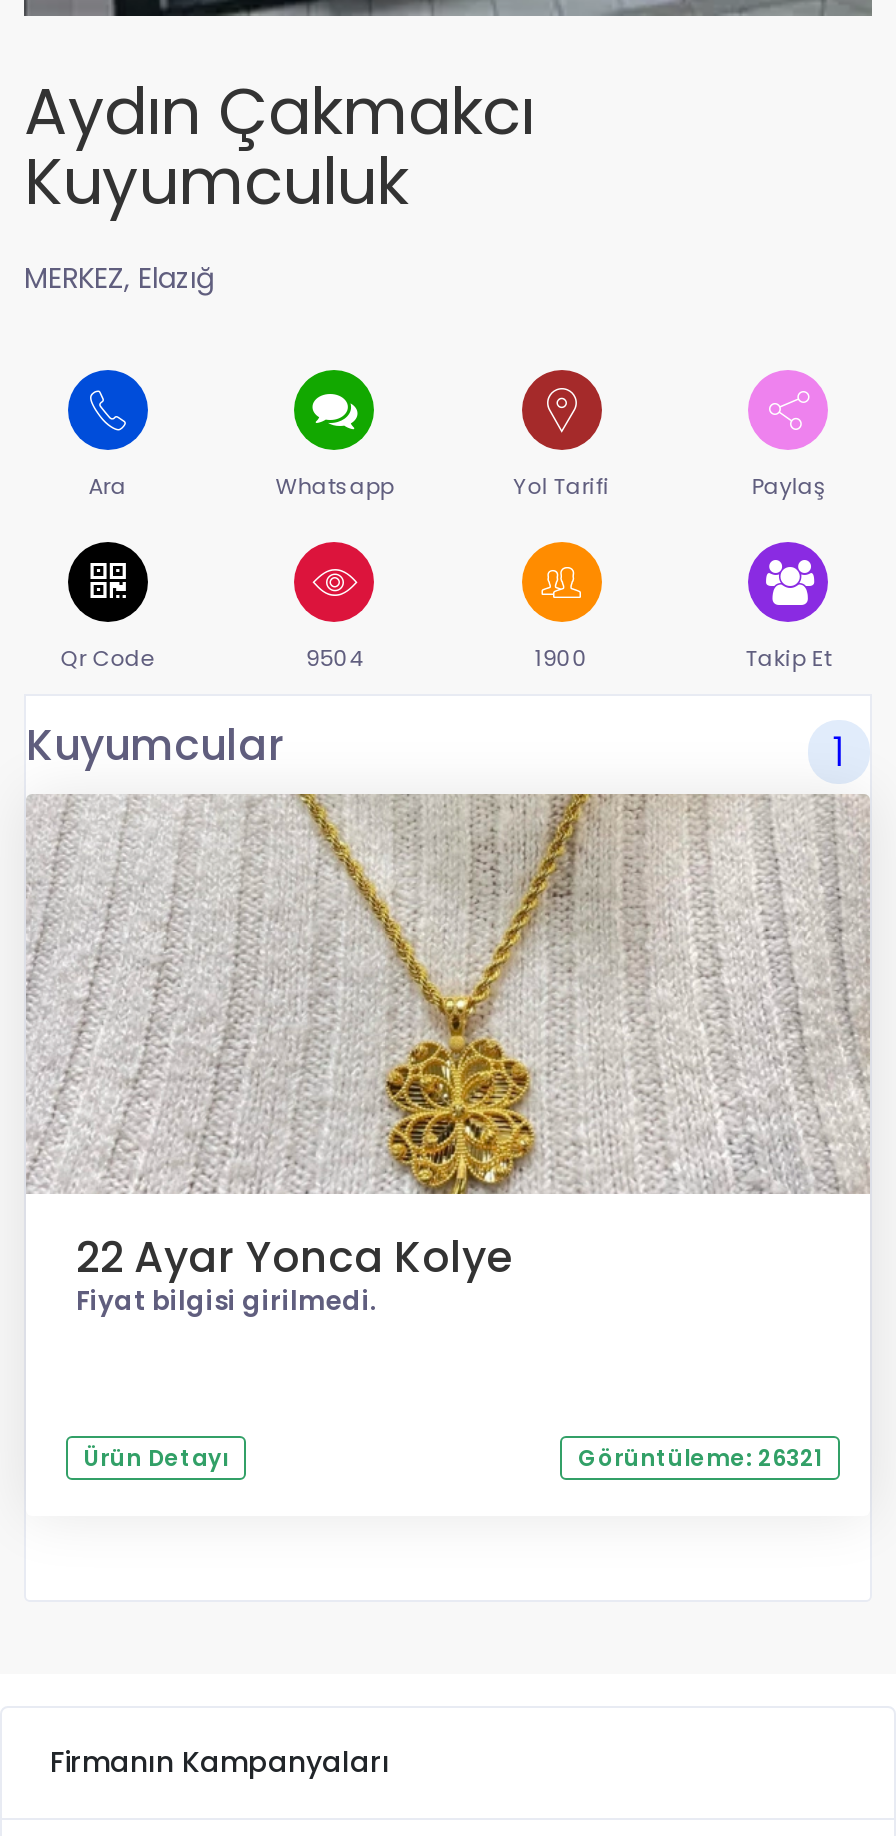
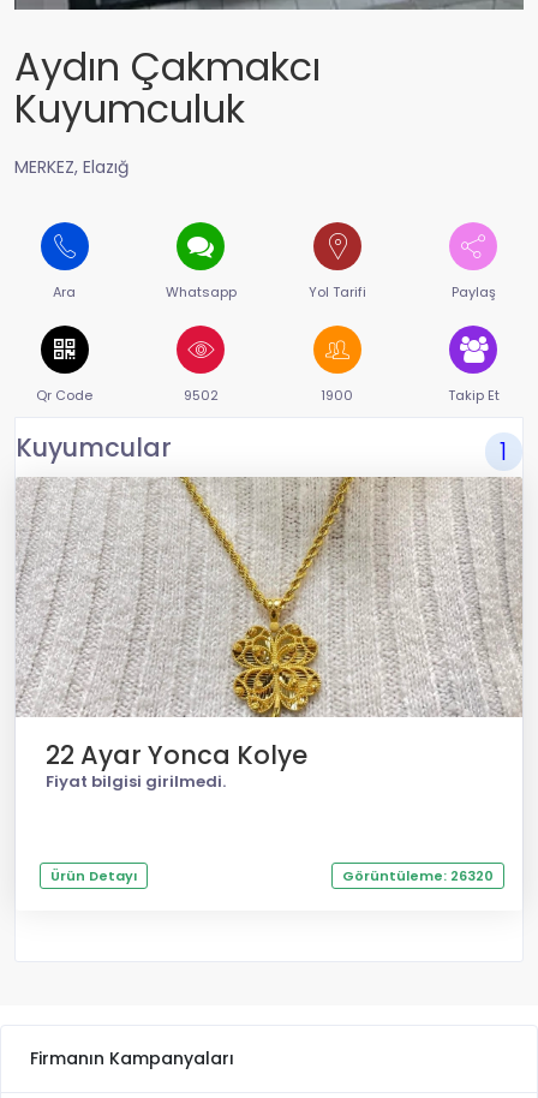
- 9504
+ 9502

- Görüntüleme: 26321
+ Görüntüleme: 26320
